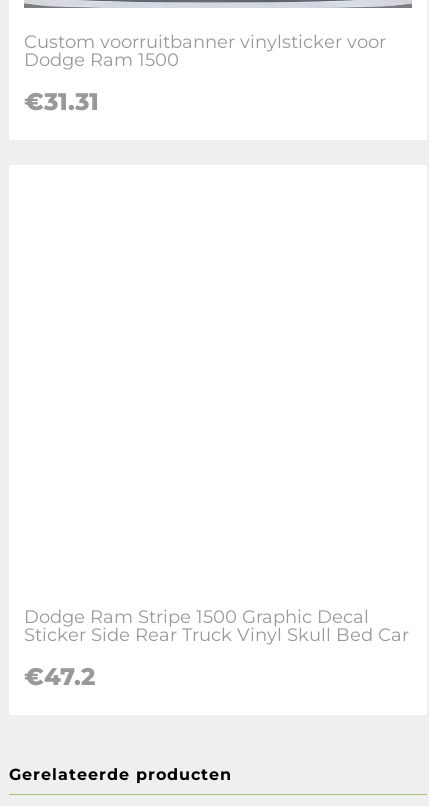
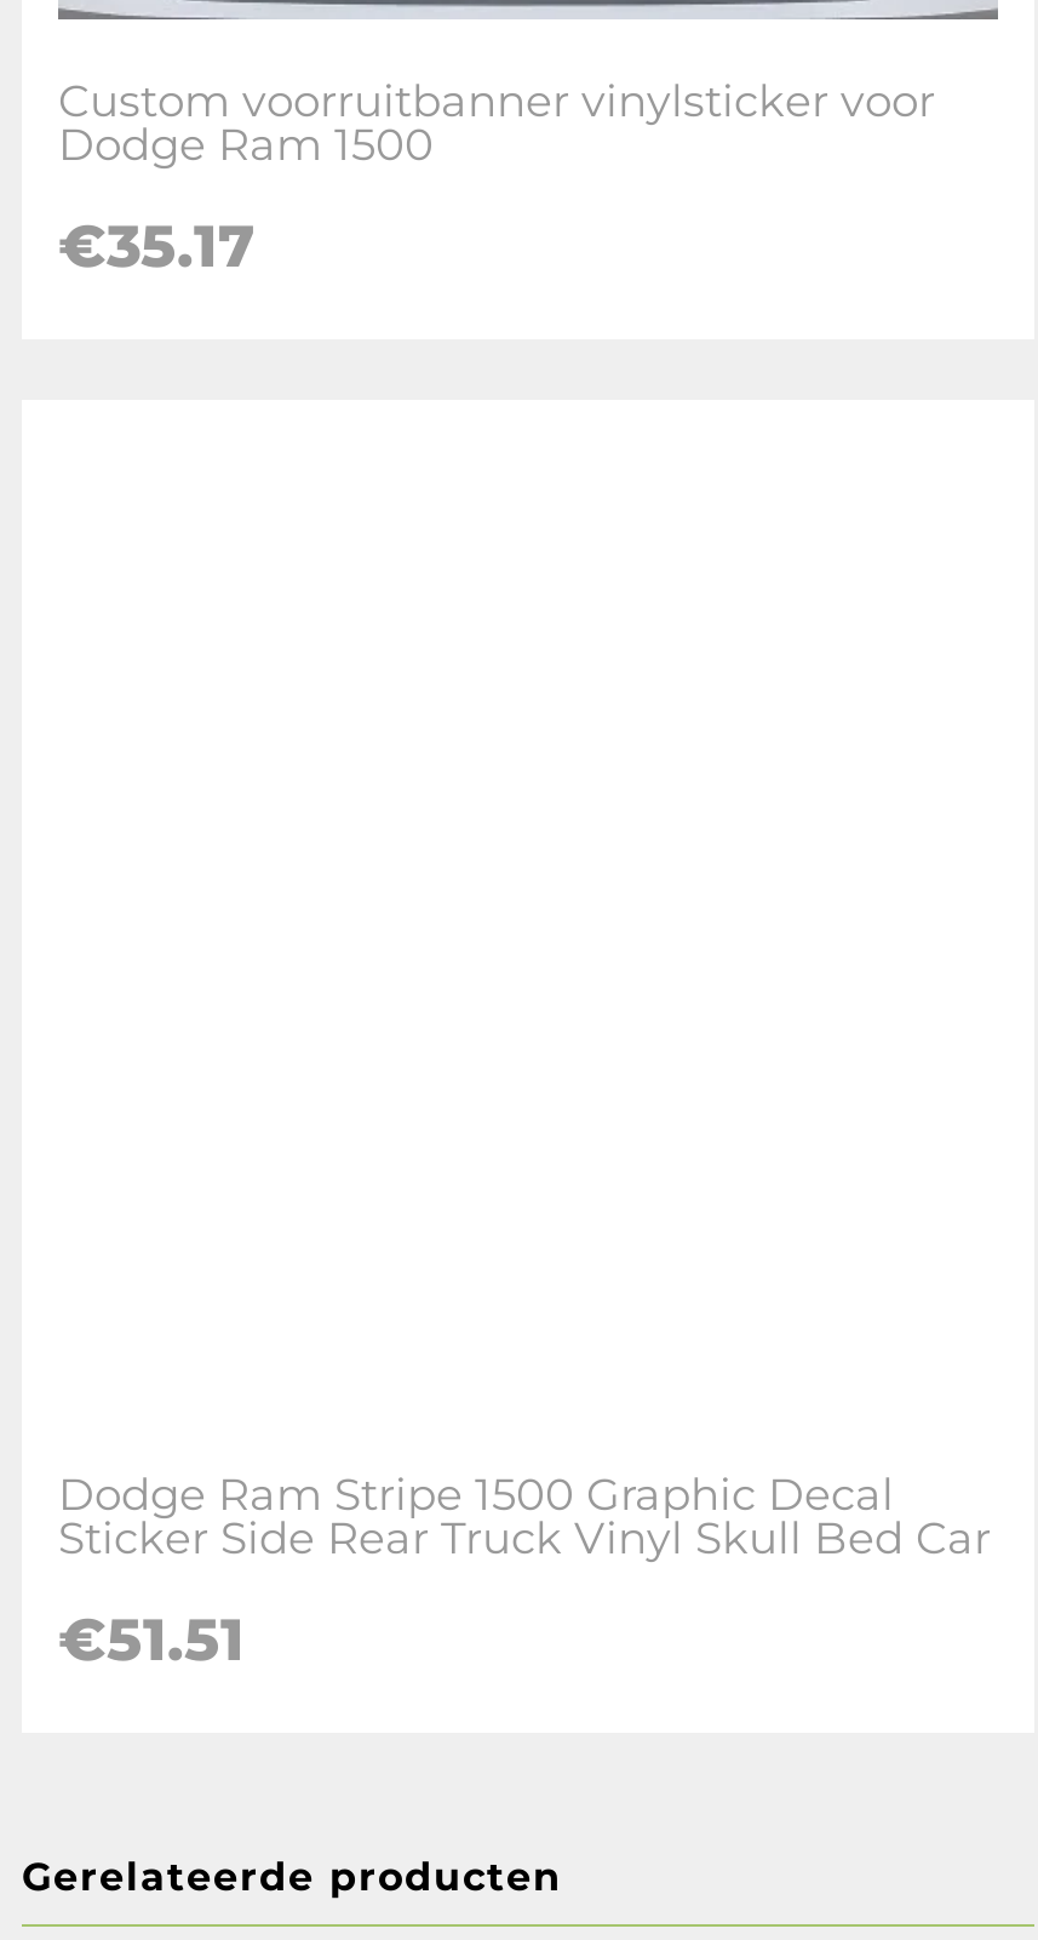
- €31.31
+ €35.17

- €47.2
+ €51.51
